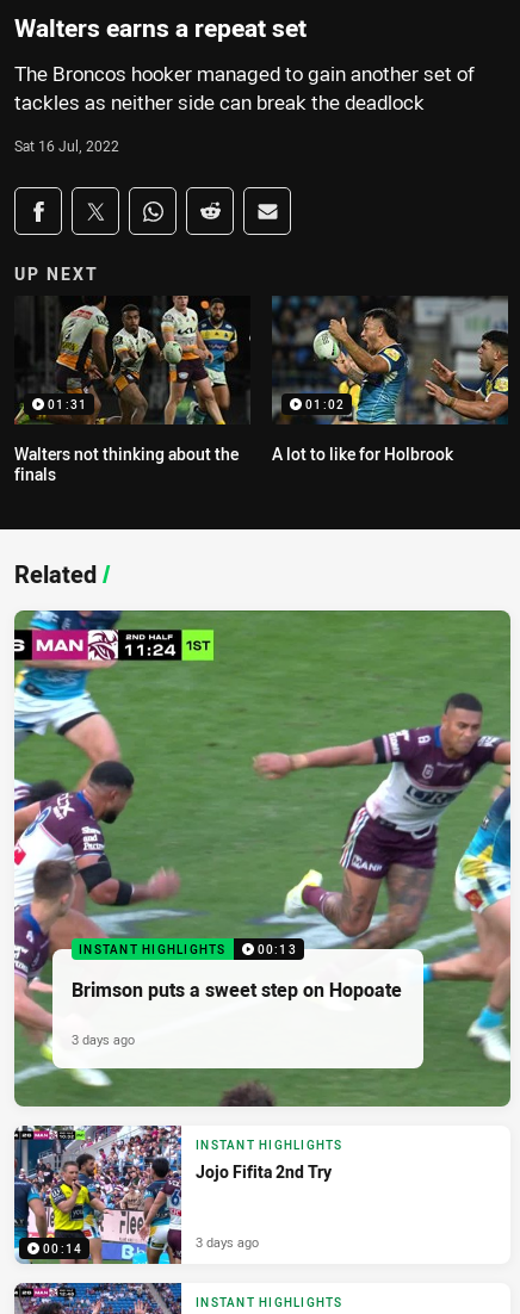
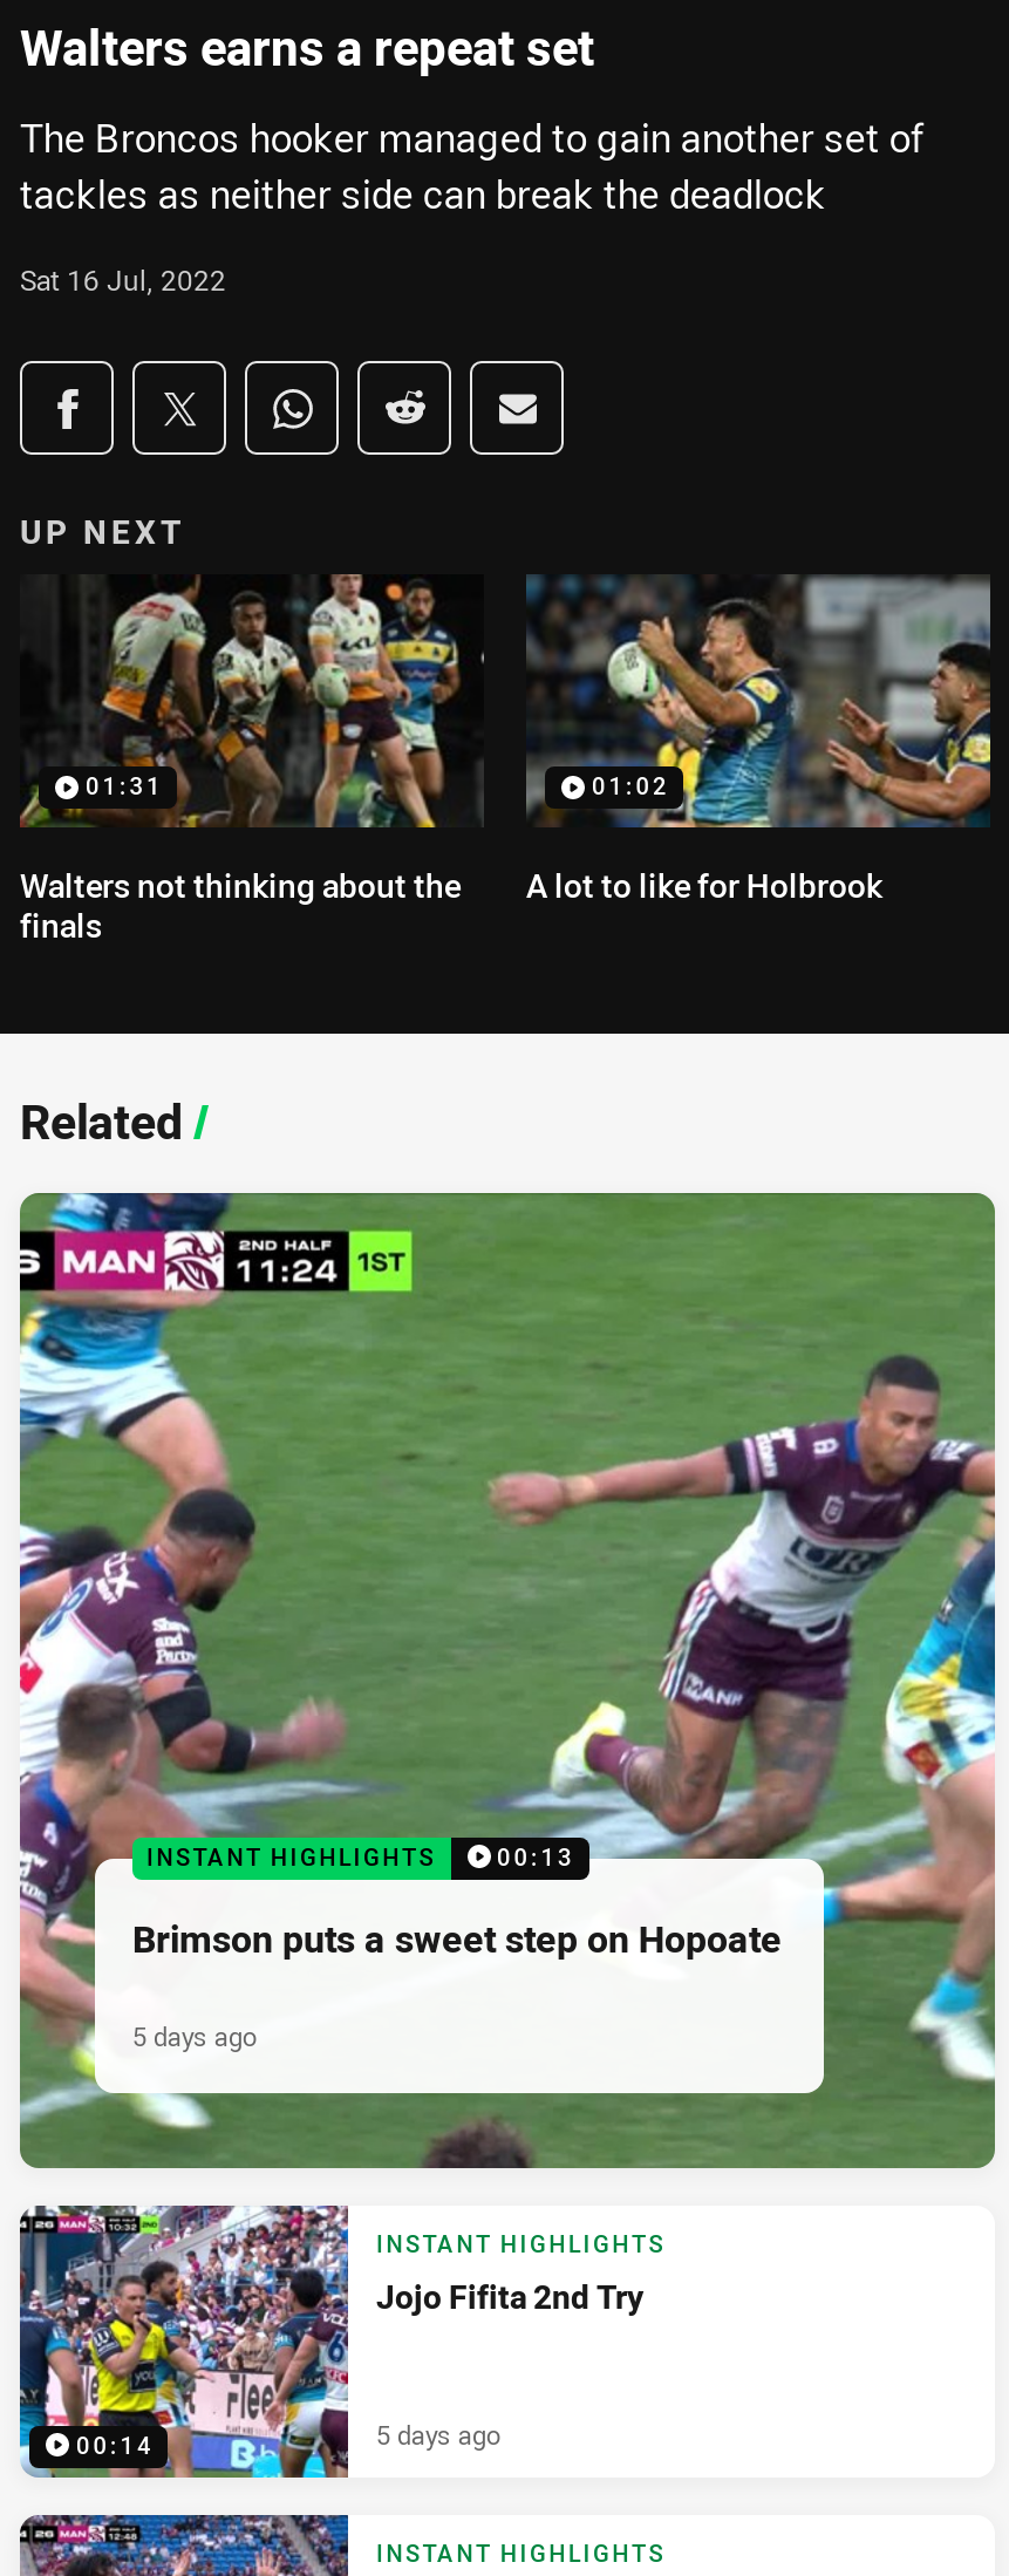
- 3 days ago
+ 5 days ago

- 3 days ago
+ 5 days ago
